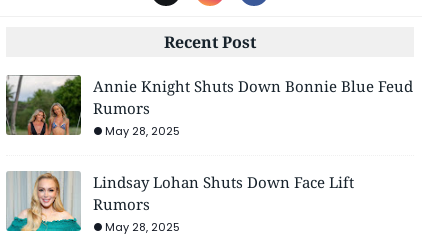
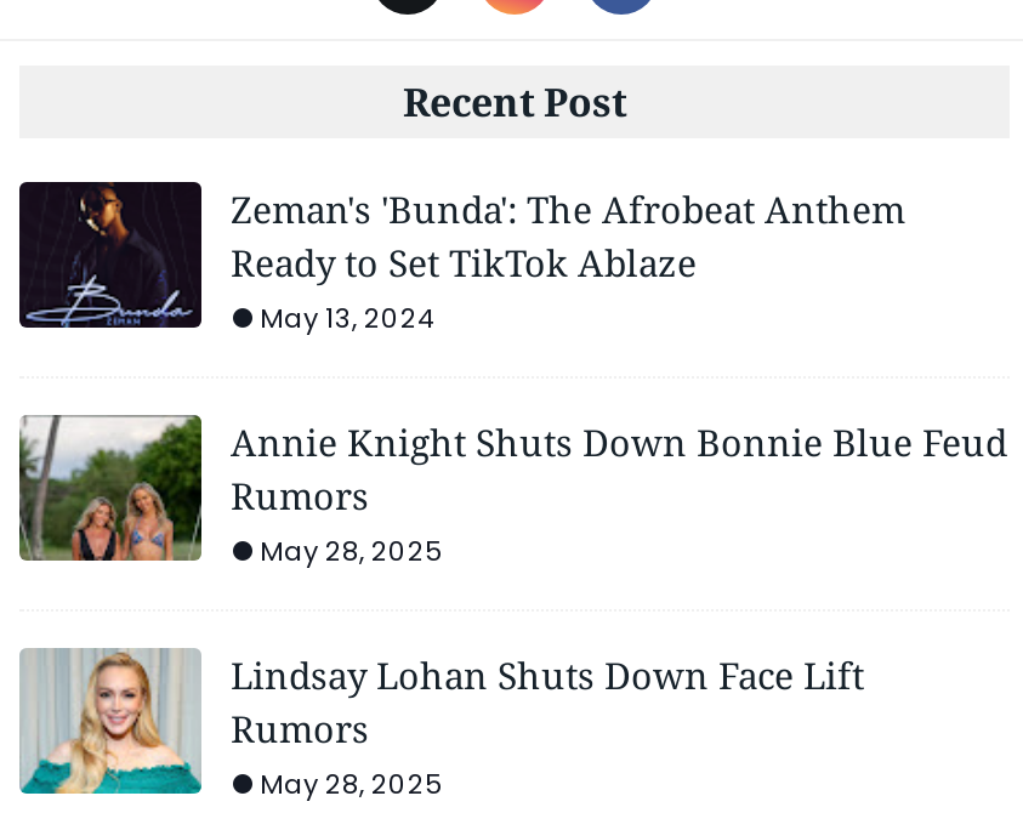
+ [image]
+ Zeman's 'Bunda': The Afrobeat Anthem
+ Ready to Set TikTok Ablaze
+ May 13, 2024
